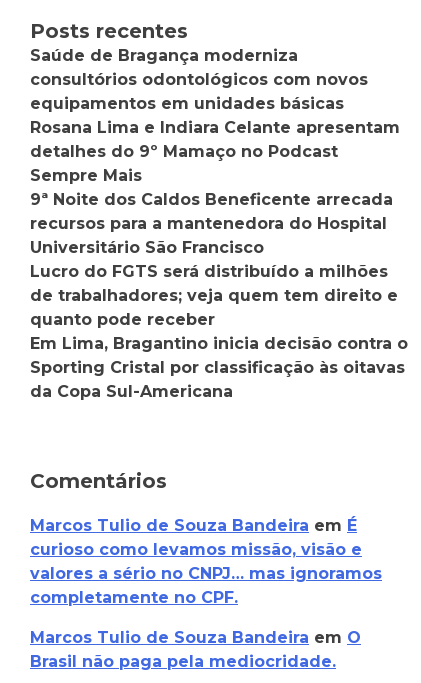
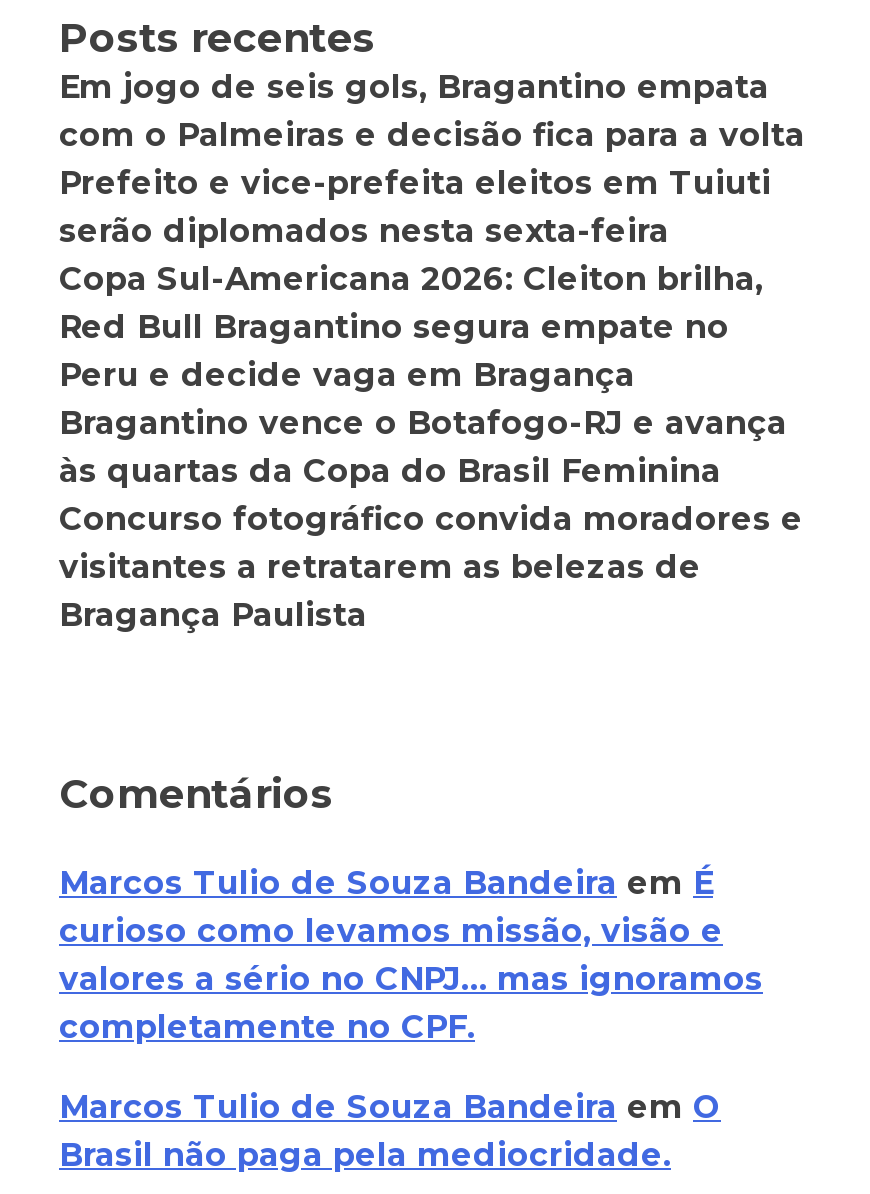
- Saúde de Bragança moderniza
- consultórios odontológicos com novos
- equipamentos em unidades básicas
- Rosana Lima e Indiara Celante apresentam
- detalhes do 9º Mamaço no Podcast
- Sempre Mais
- 9ª Noite dos Caldos Beneficente arrecada
- recursos para a mantenedora do Hospital
- Universitário São Francisco
- Lucro do FGTS será distribuído a milhões
- de trabalhadores; veja quem tem direito e
- quanto pode receber
- Em Lima, Bragantino inicia decisão contra o
- Sporting Cristal por classificação às oitavas
- da Copa Sul-Americana
+ Em jogo de seis gols, Bragantino empata
+ com o Palmeiras e decisão fica para a volta
+ Prefeito e vice-prefeita eleitos em Tuiuti
+ serão diplomados nesta sexta-feira
+ Copa Sul-Americana 2026: Cleiton brilha,
+ Red Bull Bragantino segura empate no
+ Peru e decide vaga em Bragança
+ Bragantino vence o Botafogo-RJ e avança
+ às quartas da Copa do Brasil Feminina
+ Concurso fotográfico convida moradores e
+ visitantes a retratarem as belezas de
+ Bragança Paulista
